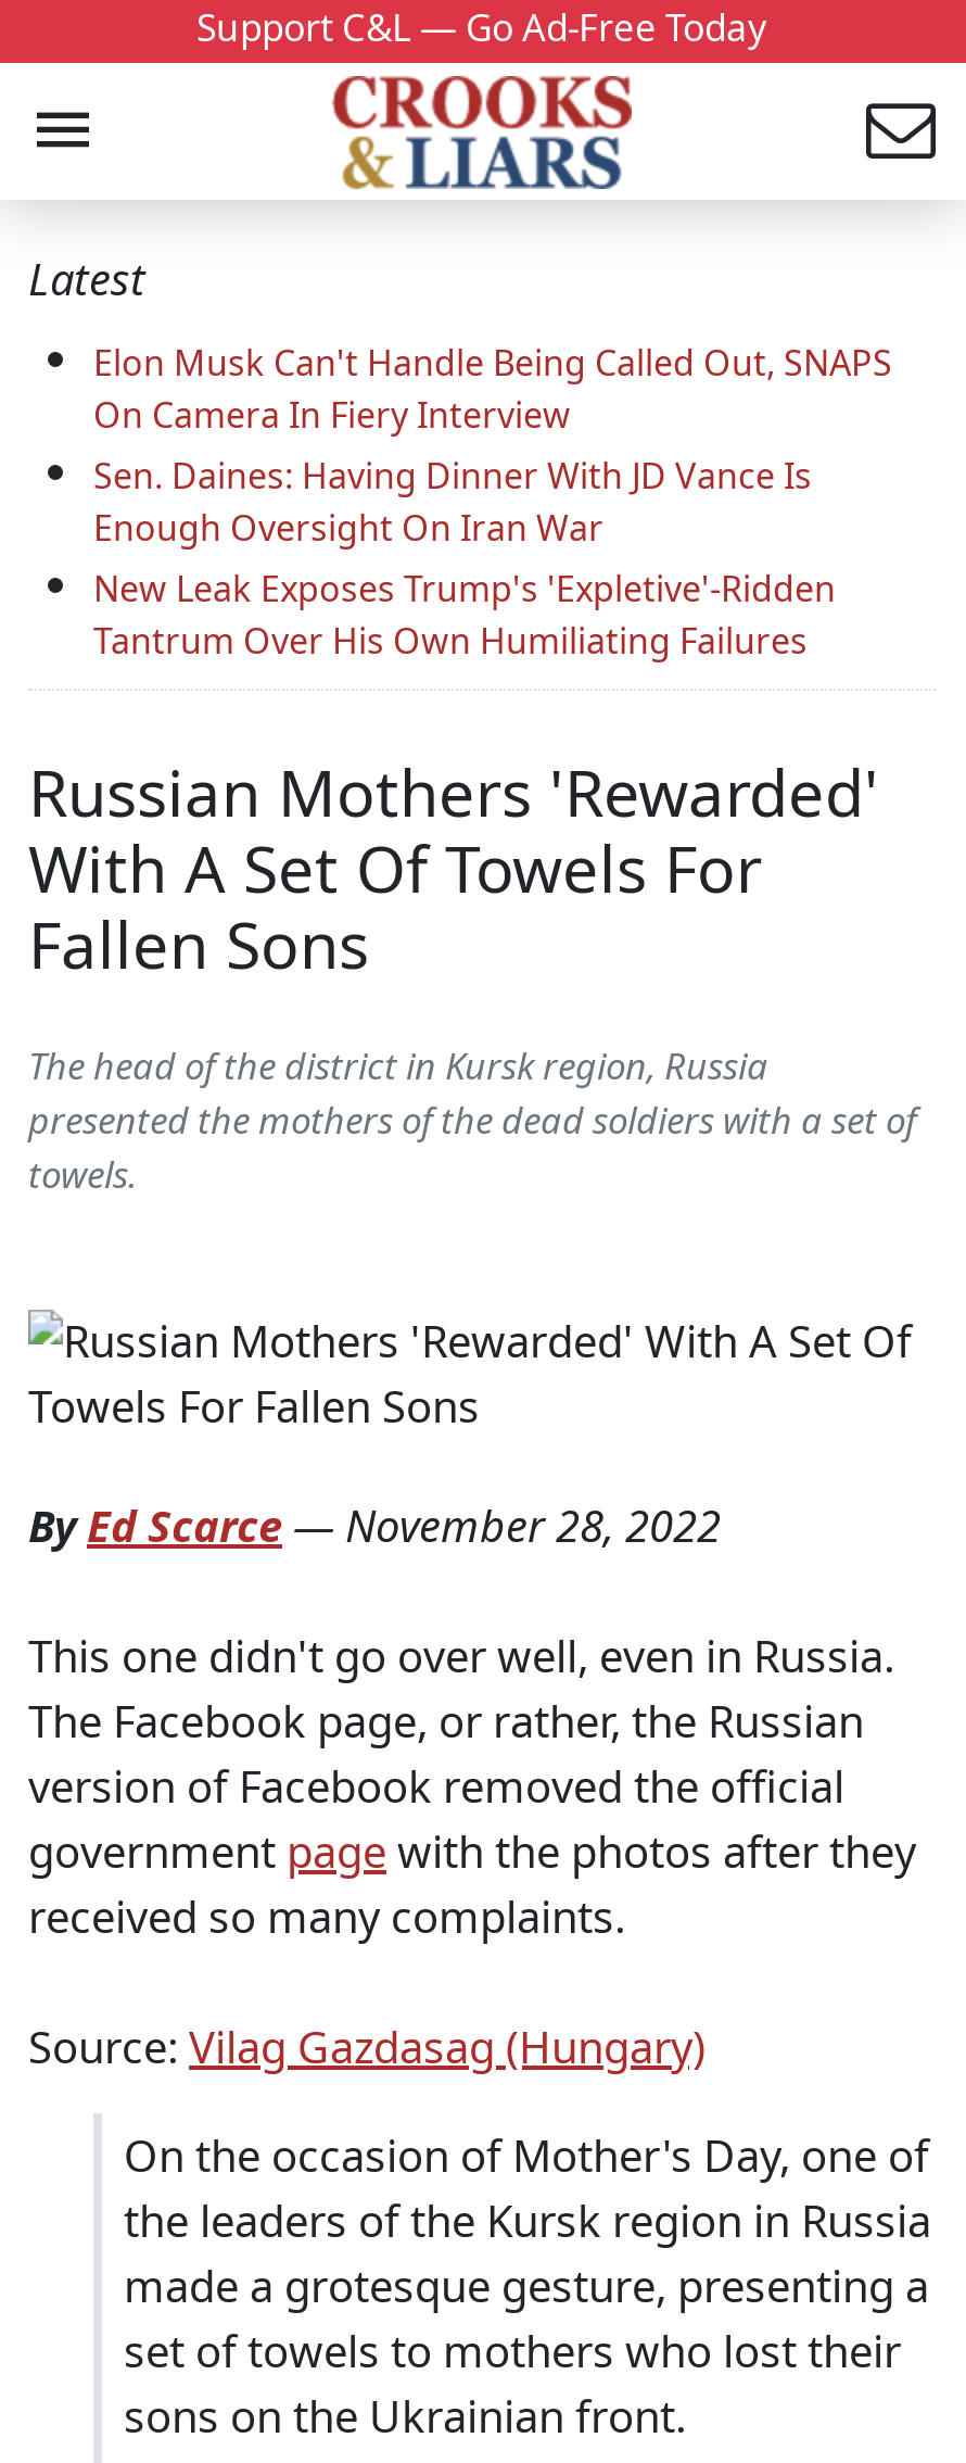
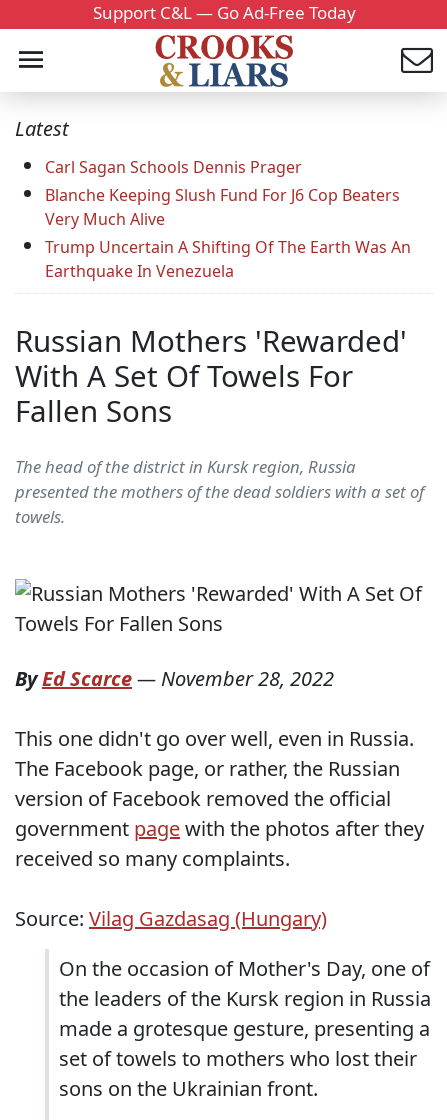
- Elon Musk Can't Handle Being Called Out, SNAPS
- On Camera In Fiery Interview
- Sen. Daines: Having Dinner With JD Vance Is
- Enough Oversight On Iran War
- New Leak Exposes Trump's 'Expletive'-Ridden
- Tantrum Over His Own Humiliating Failures
+ Carl Sagan Schools Dennis Prager
+ Blanche Keeping Slush Fund For J6 Cop Beaters
+ Very Much Alive
+ Trump Uncertain A Shifting Of The Earth Was An
+ Earthquake In Venezuela
